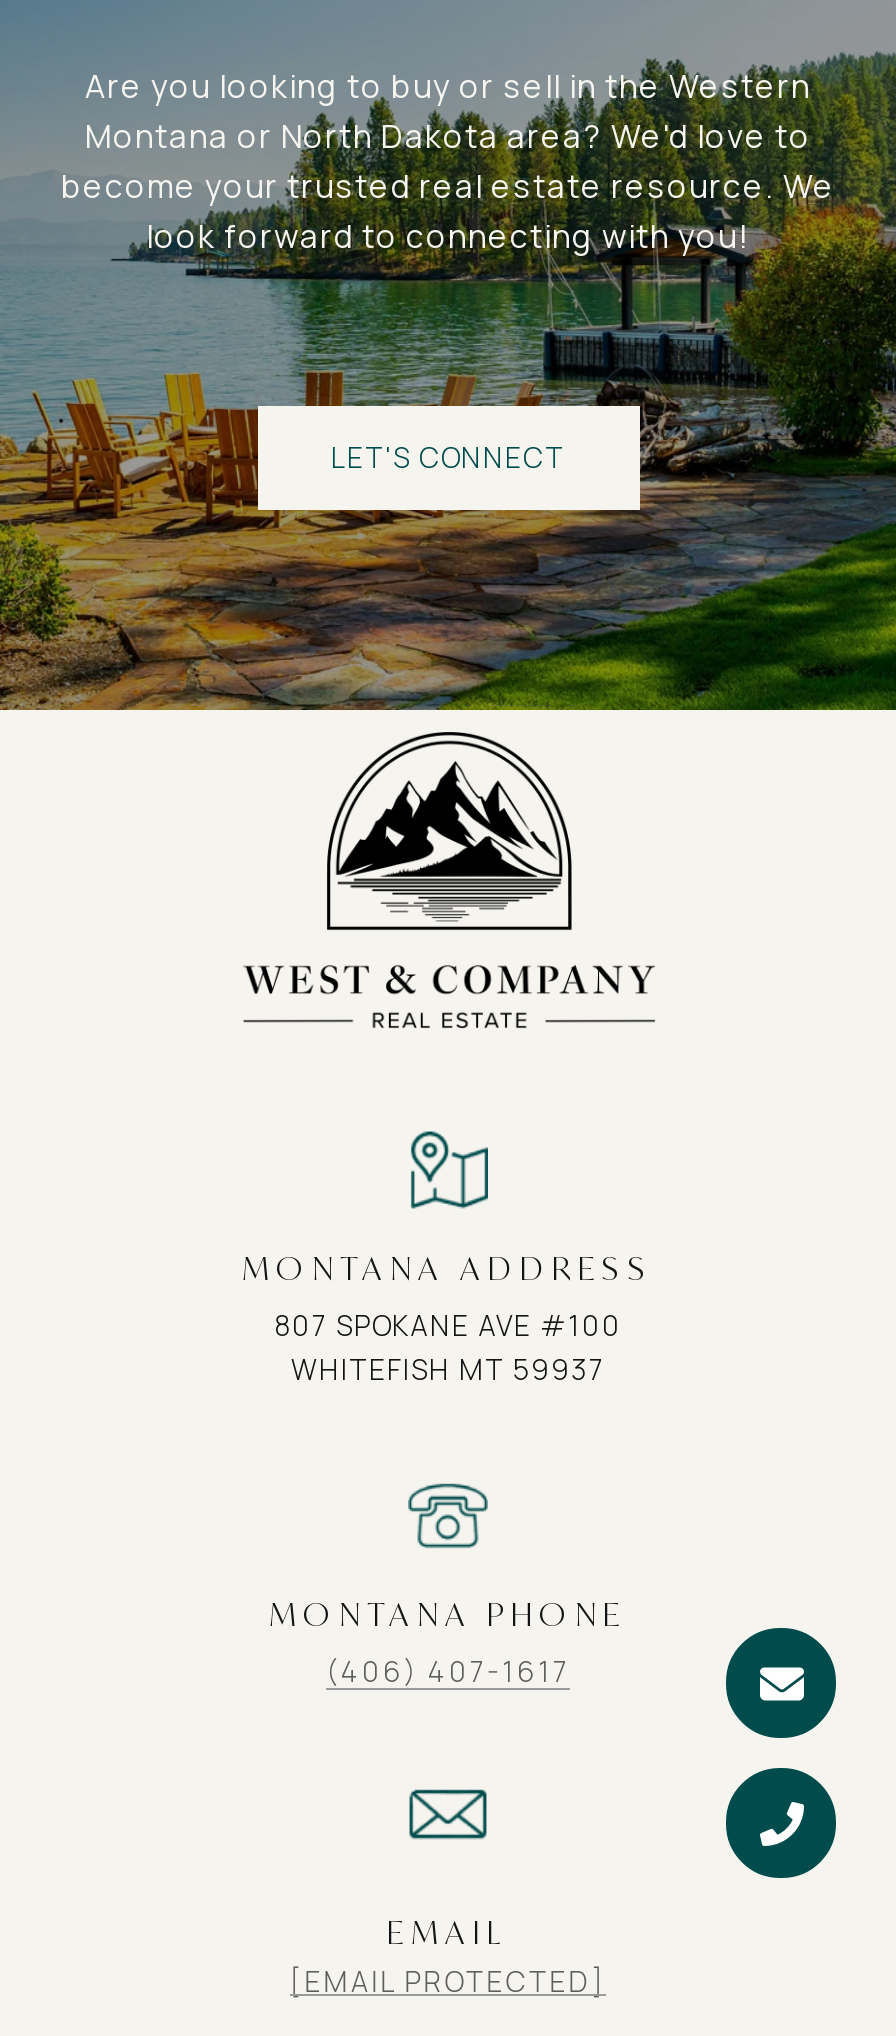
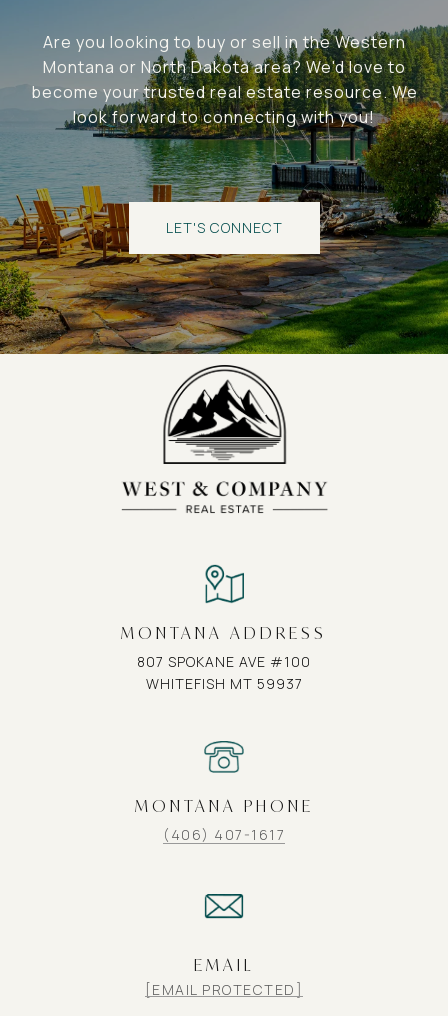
- [image]

- [image]
